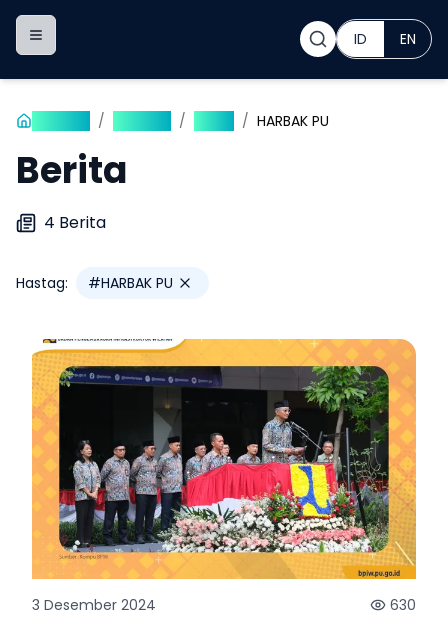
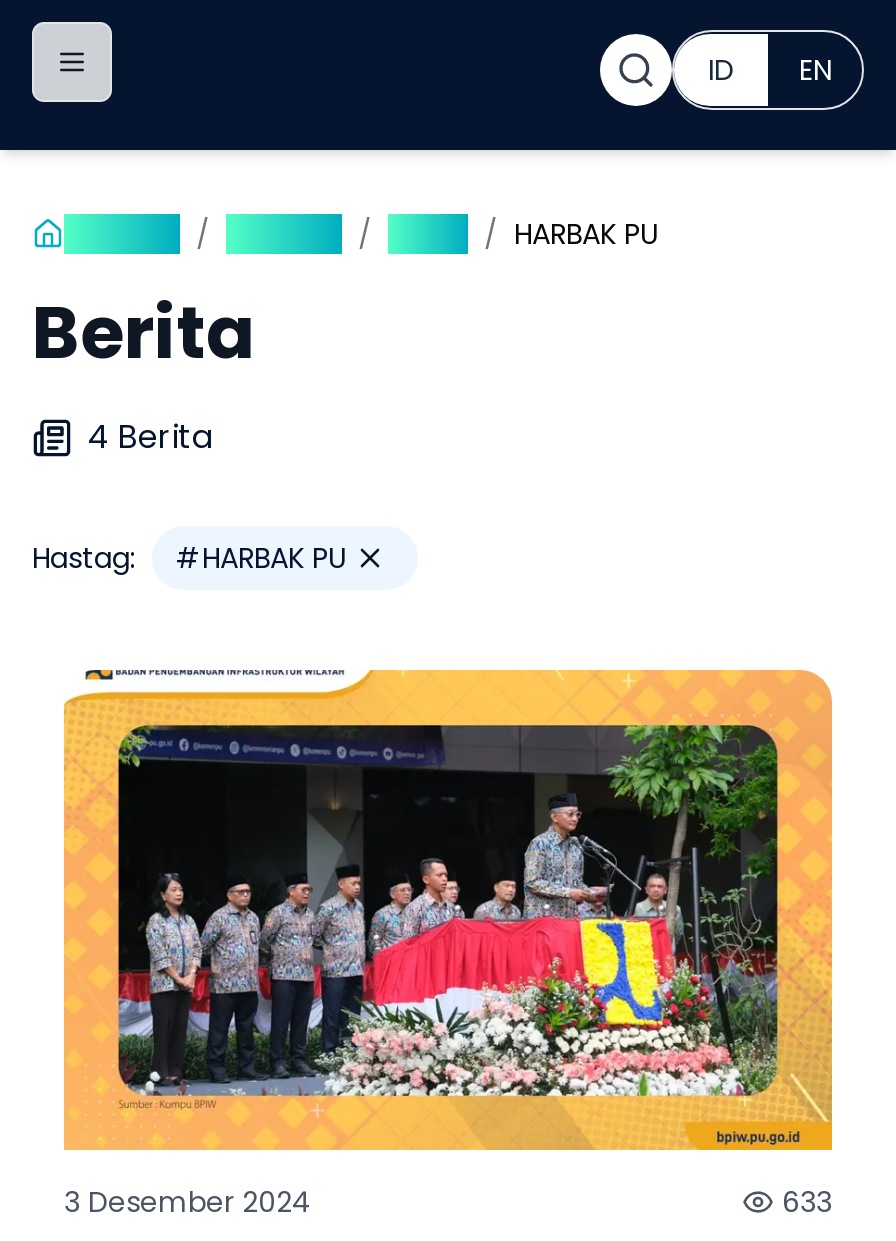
- 630
+ 633
